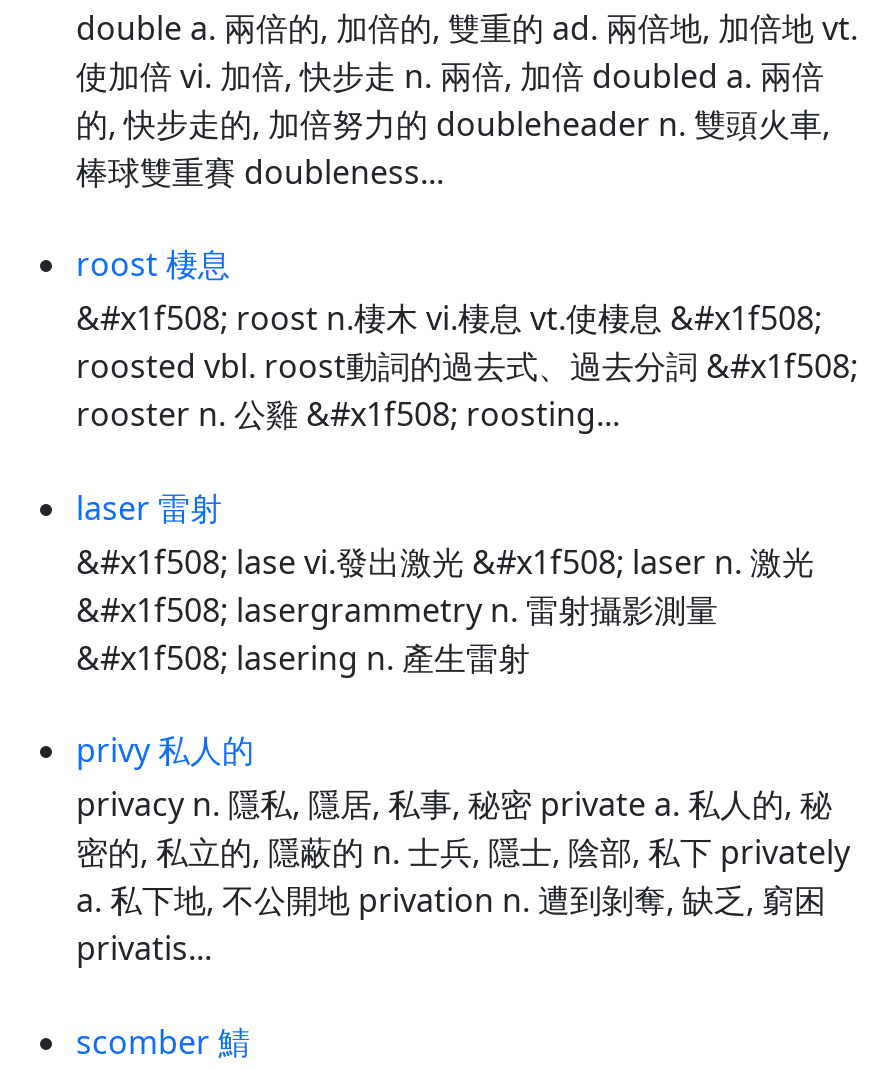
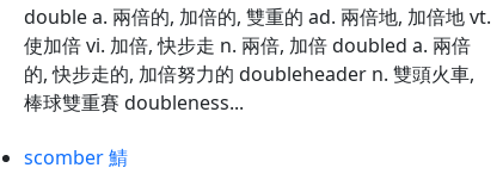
- roost 棲息
- &#x1f508; roost n.棲木 vi.棲息 vt.使棲息 &#x1f508;
- roosted vbl. roost動詞的過去式、過去分詞 &#x1f508;
- rooster n. 公雞 &#x1f508; roosting...
- laser 雷射
- &#x1f508; lase vi.發出激光 &#x1f508; laser n. 激光
- &#x1f508; lasergrammetry n. 雷射攝影測量
- &#x1f508; lasering n. 產生雷射
- privy 私人的
- privacy n. 隱私, 隱居, 私事, 秘密 private a. 私人的, 秘
- 密的, 私立的, 隱蔽的 n. 士兵, 隱士, 陰部, 私下 privately
- a. 私下地, 不公開地 privation n. 遭到剝奪, 缺乏, 窮困
- privatis...
